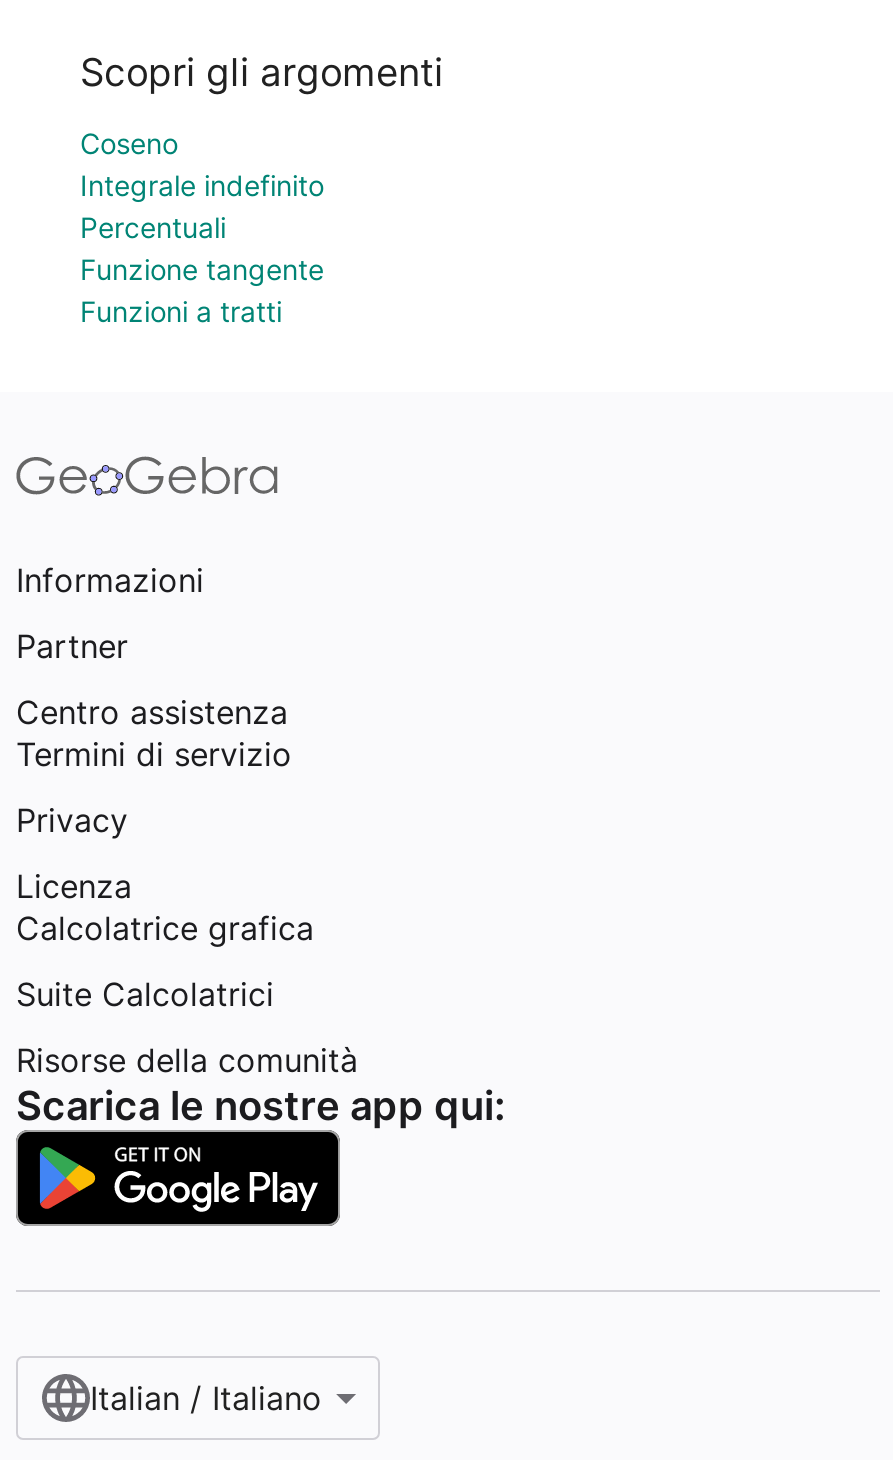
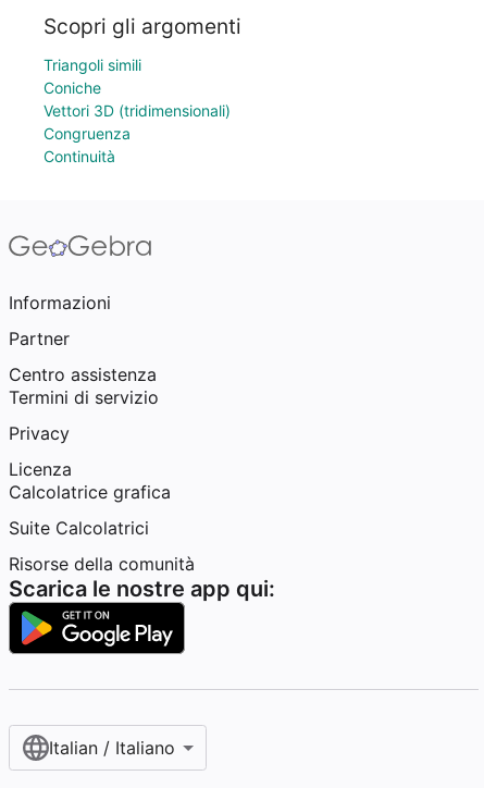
- Coseno
- Integrale indefinito
- Percentuali
- Funzione tangente
- Funzioni a tratti
+ Triangoli simili
+ Coniche
+ Vettori 3D (tridimensionali)
+ Congruenza
+ Continuità
